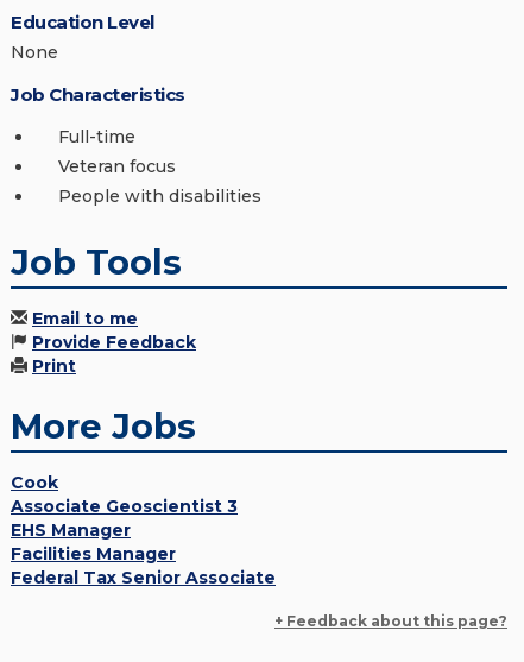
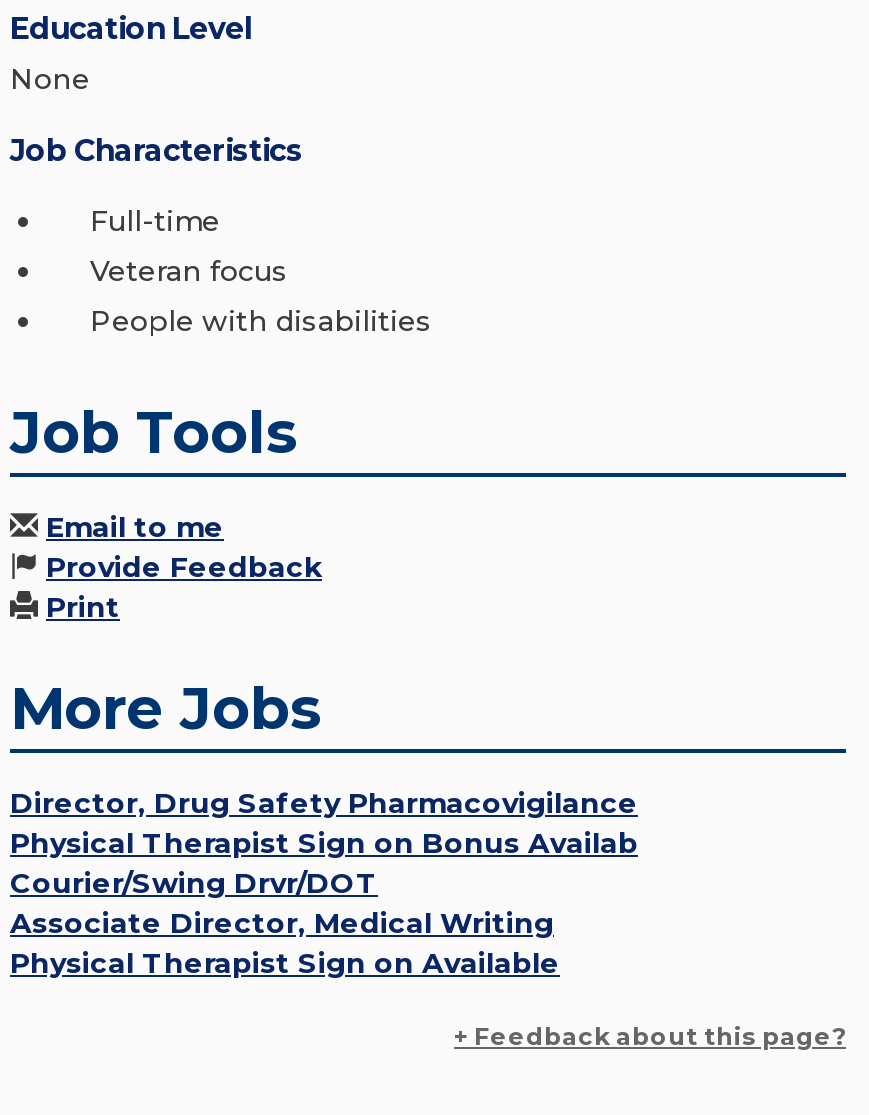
- Cook
- Associate Geoscientist 3
- EHS Manager
- Facilities Manager
- Federal Tax Senior Associate
+ Director, Drug Safety Pharmacovigilance
+ Physical Therapist Sign on Bonus Availab
+ Courier/Swing Drvr/DOT
+ Associate Director, Medical Writing
+ Physical Therapist Sign on Available
